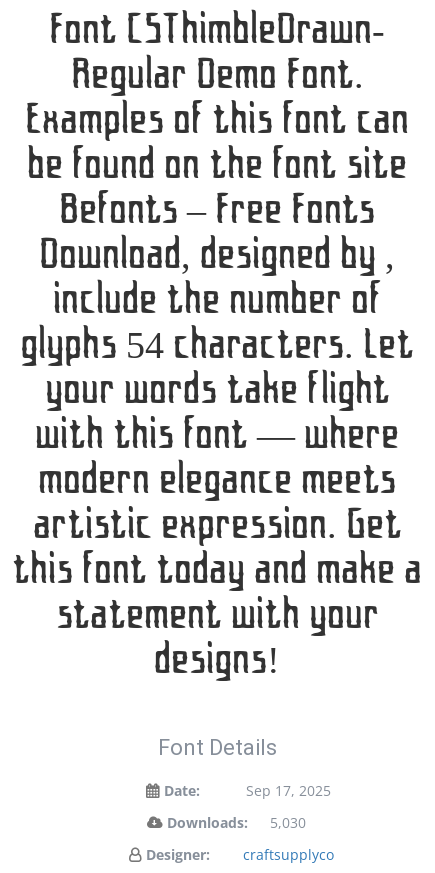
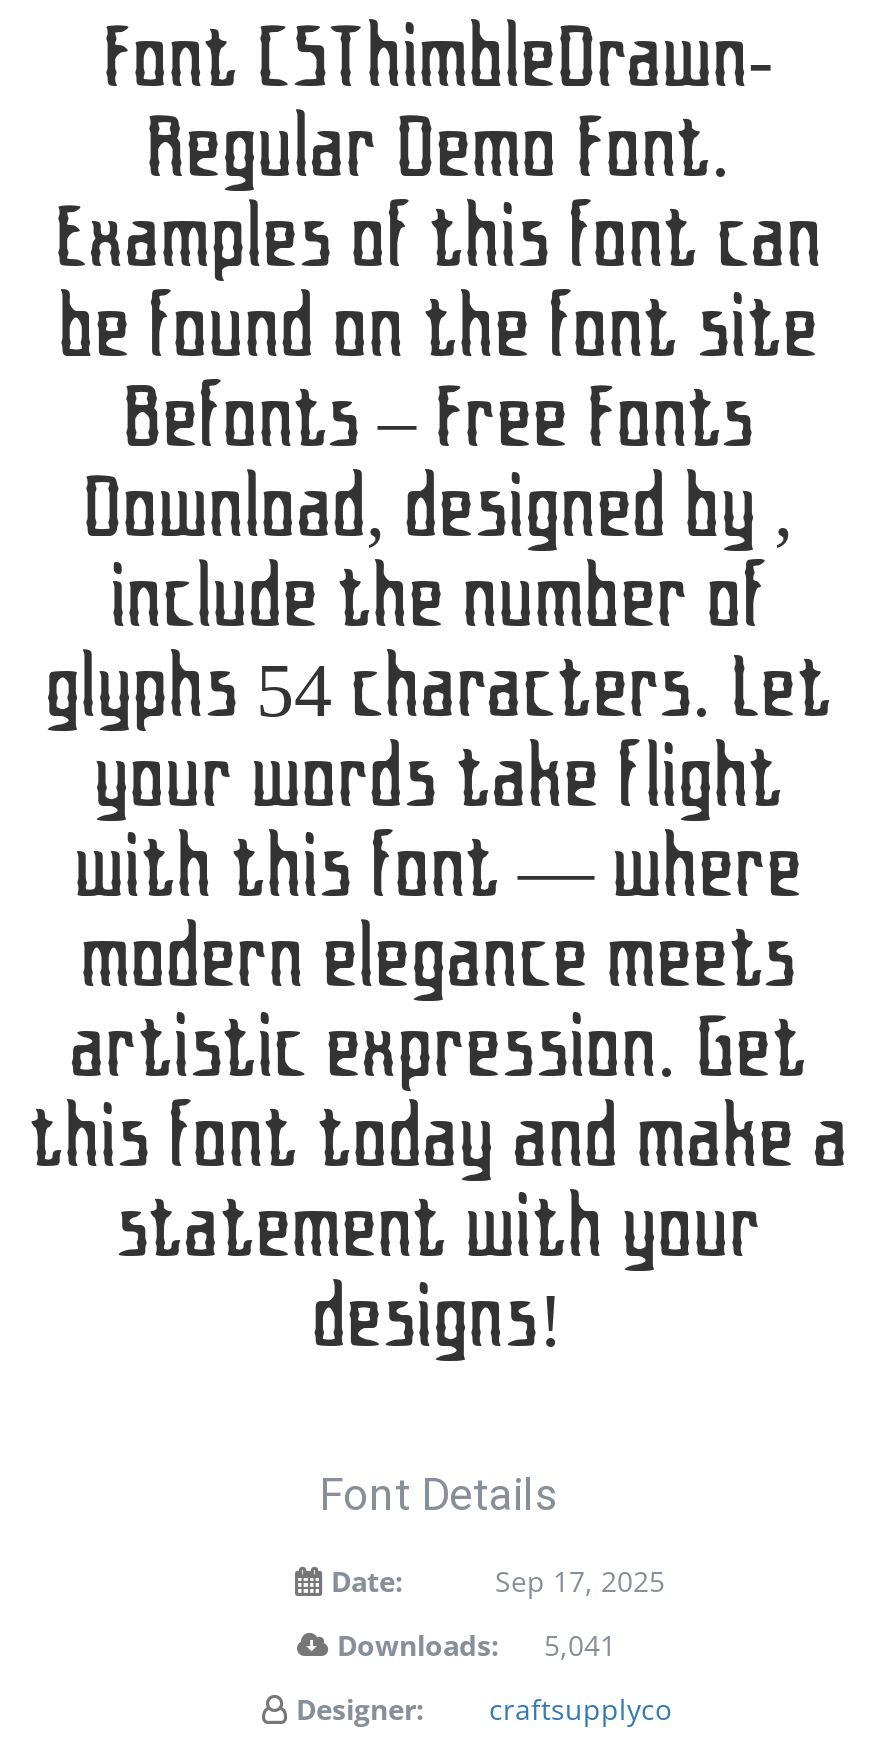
- Downloads: 5,030
+ Downloads: 5,041
